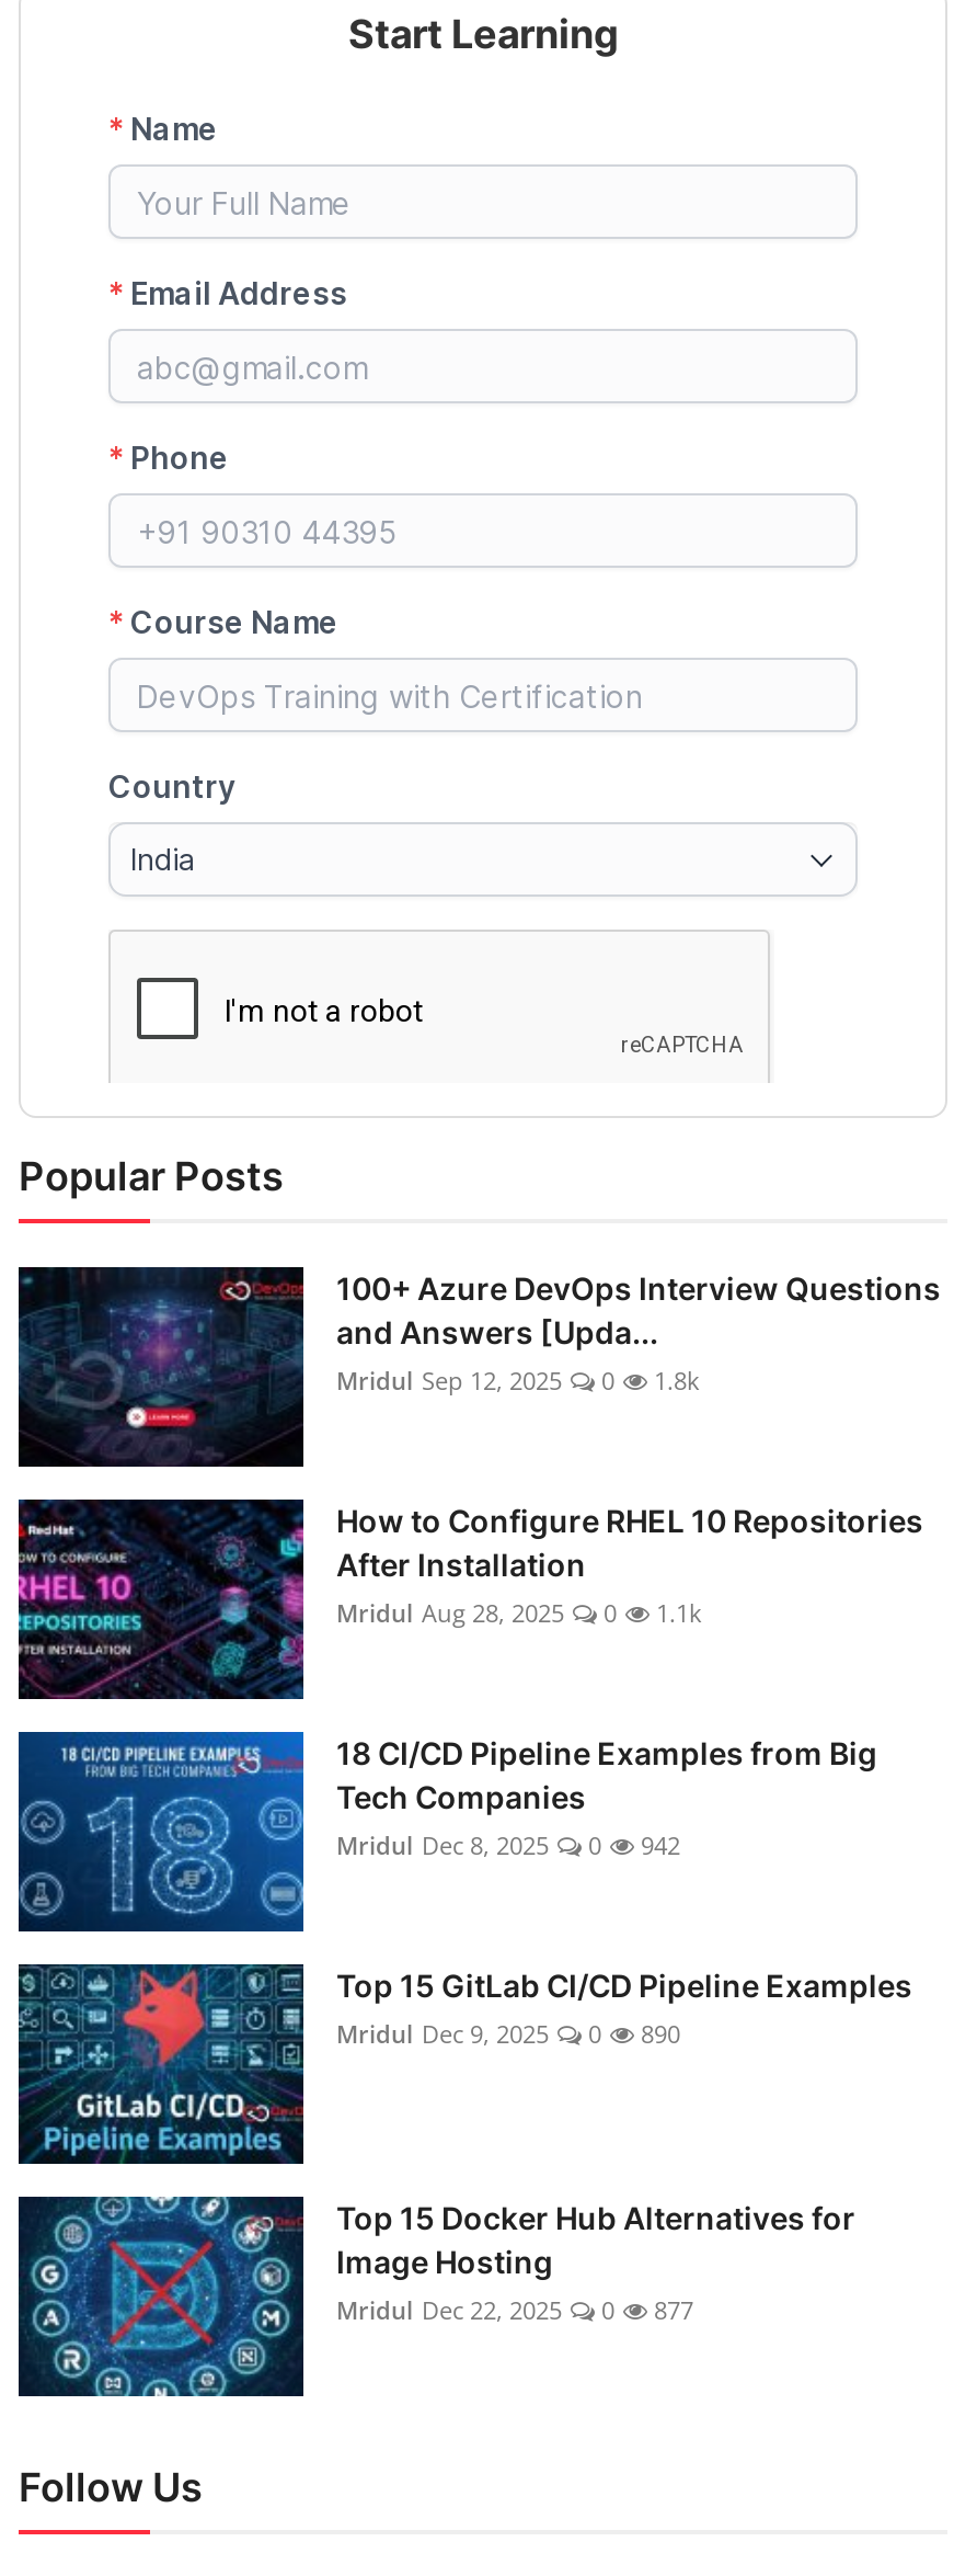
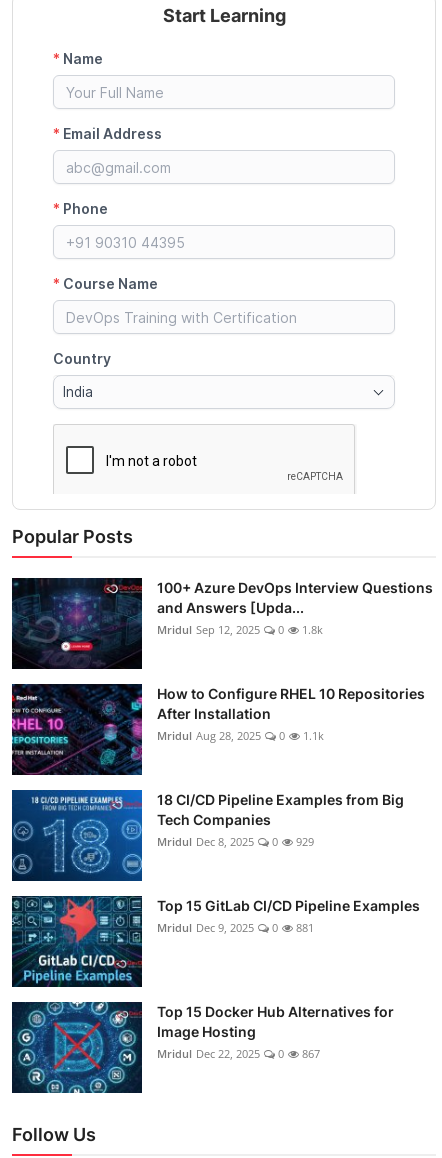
- Mridul Dec 8, 2025 0 942
+ Mridul Dec 8, 2025 0 929

- Mridul Dec 9, 2025 0 890
+ Mridul Dec 9, 2025 0 881

- Mridul Dec 22, 2025 0 877
+ Mridul Dec 22, 2025 0 867
